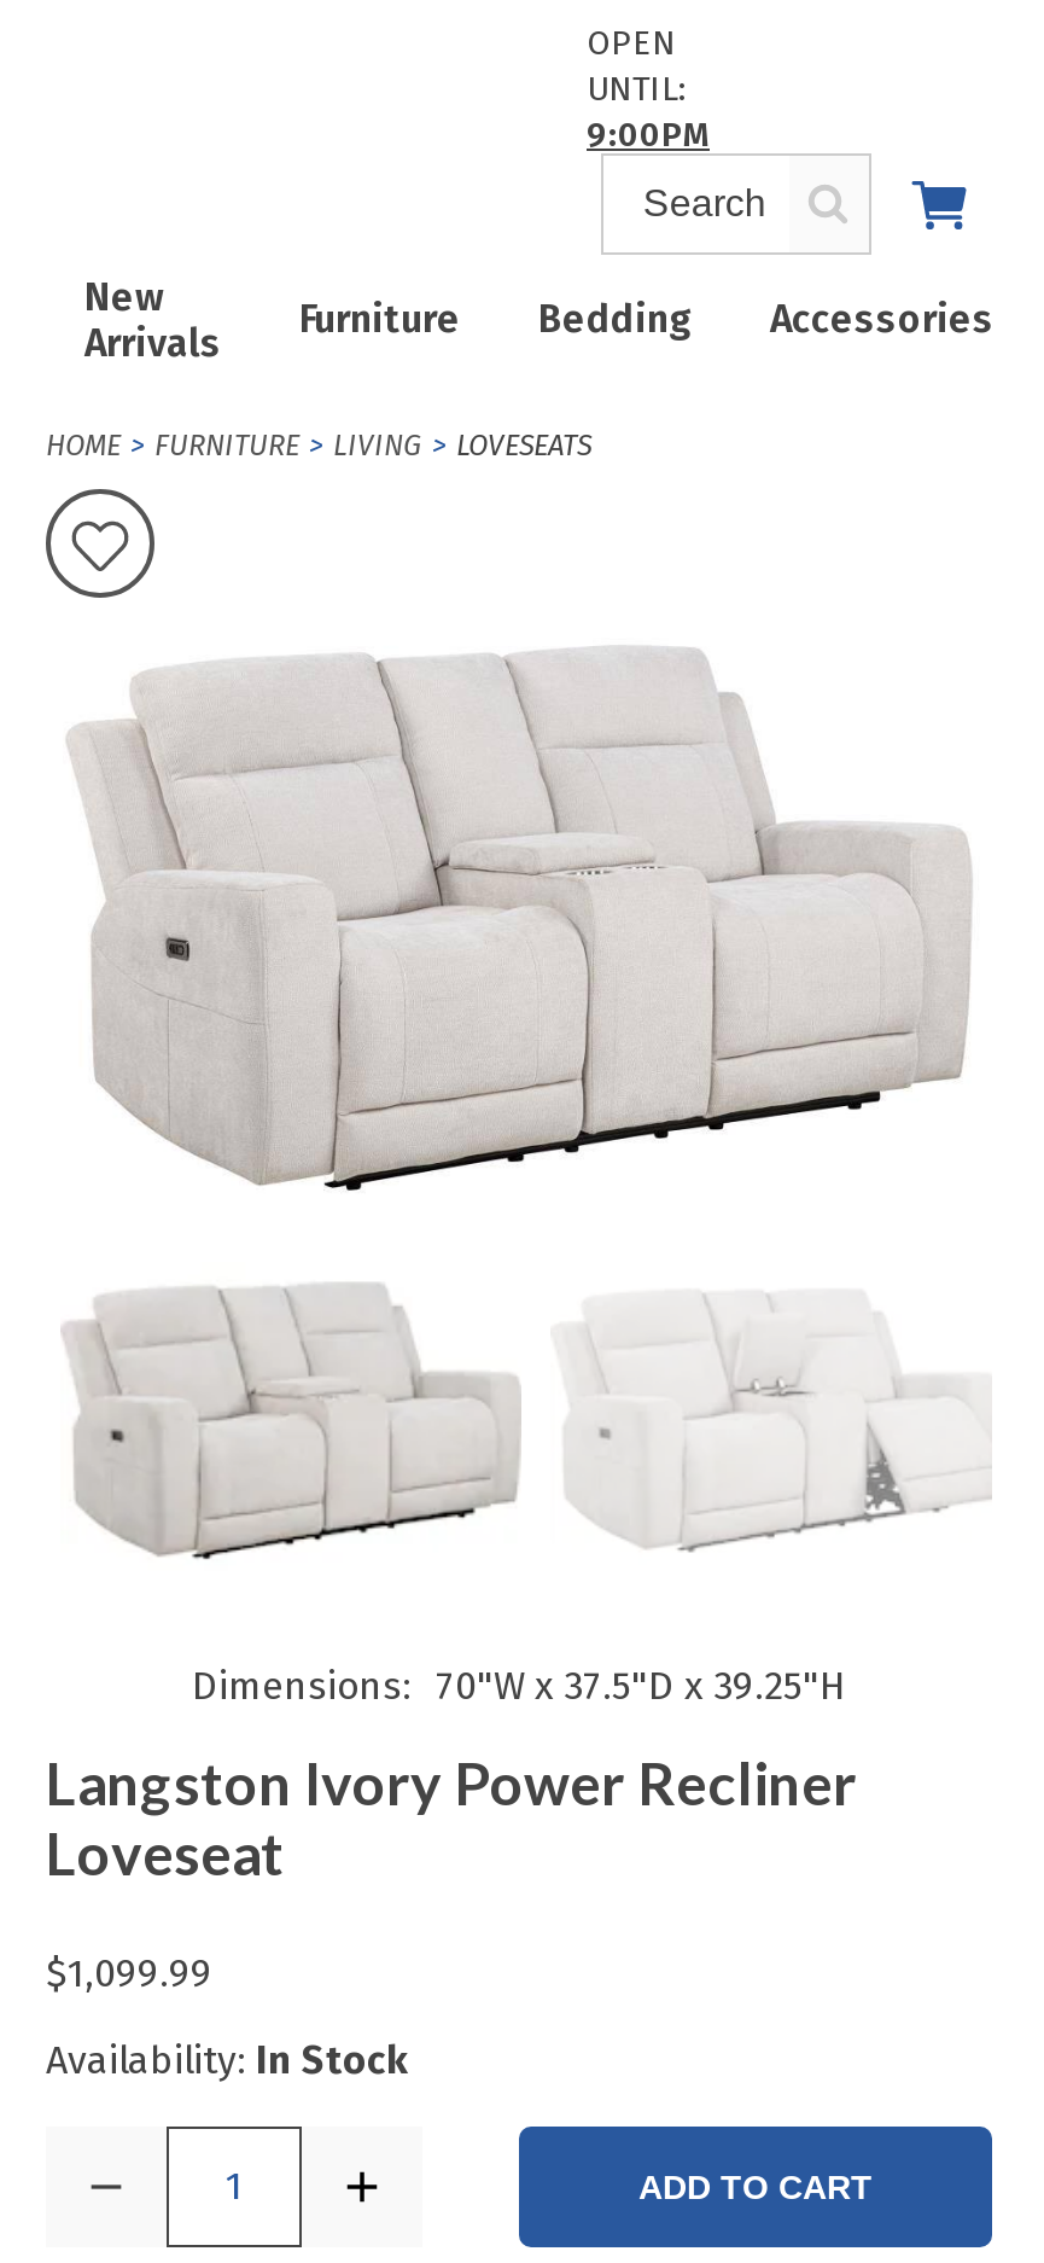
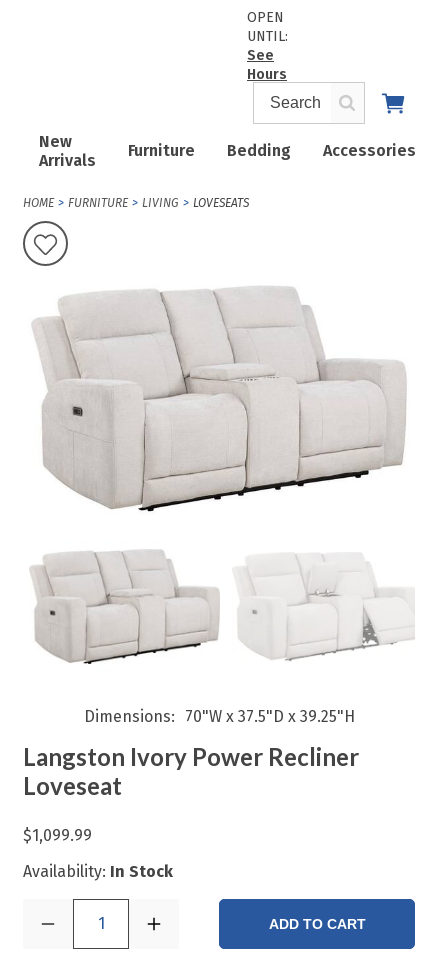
- 9:00PM
+ See
+ Hours
